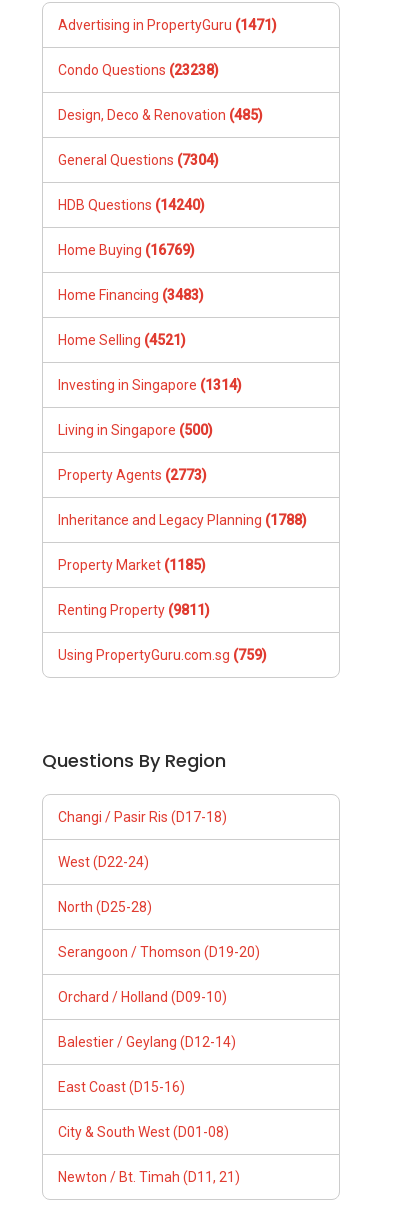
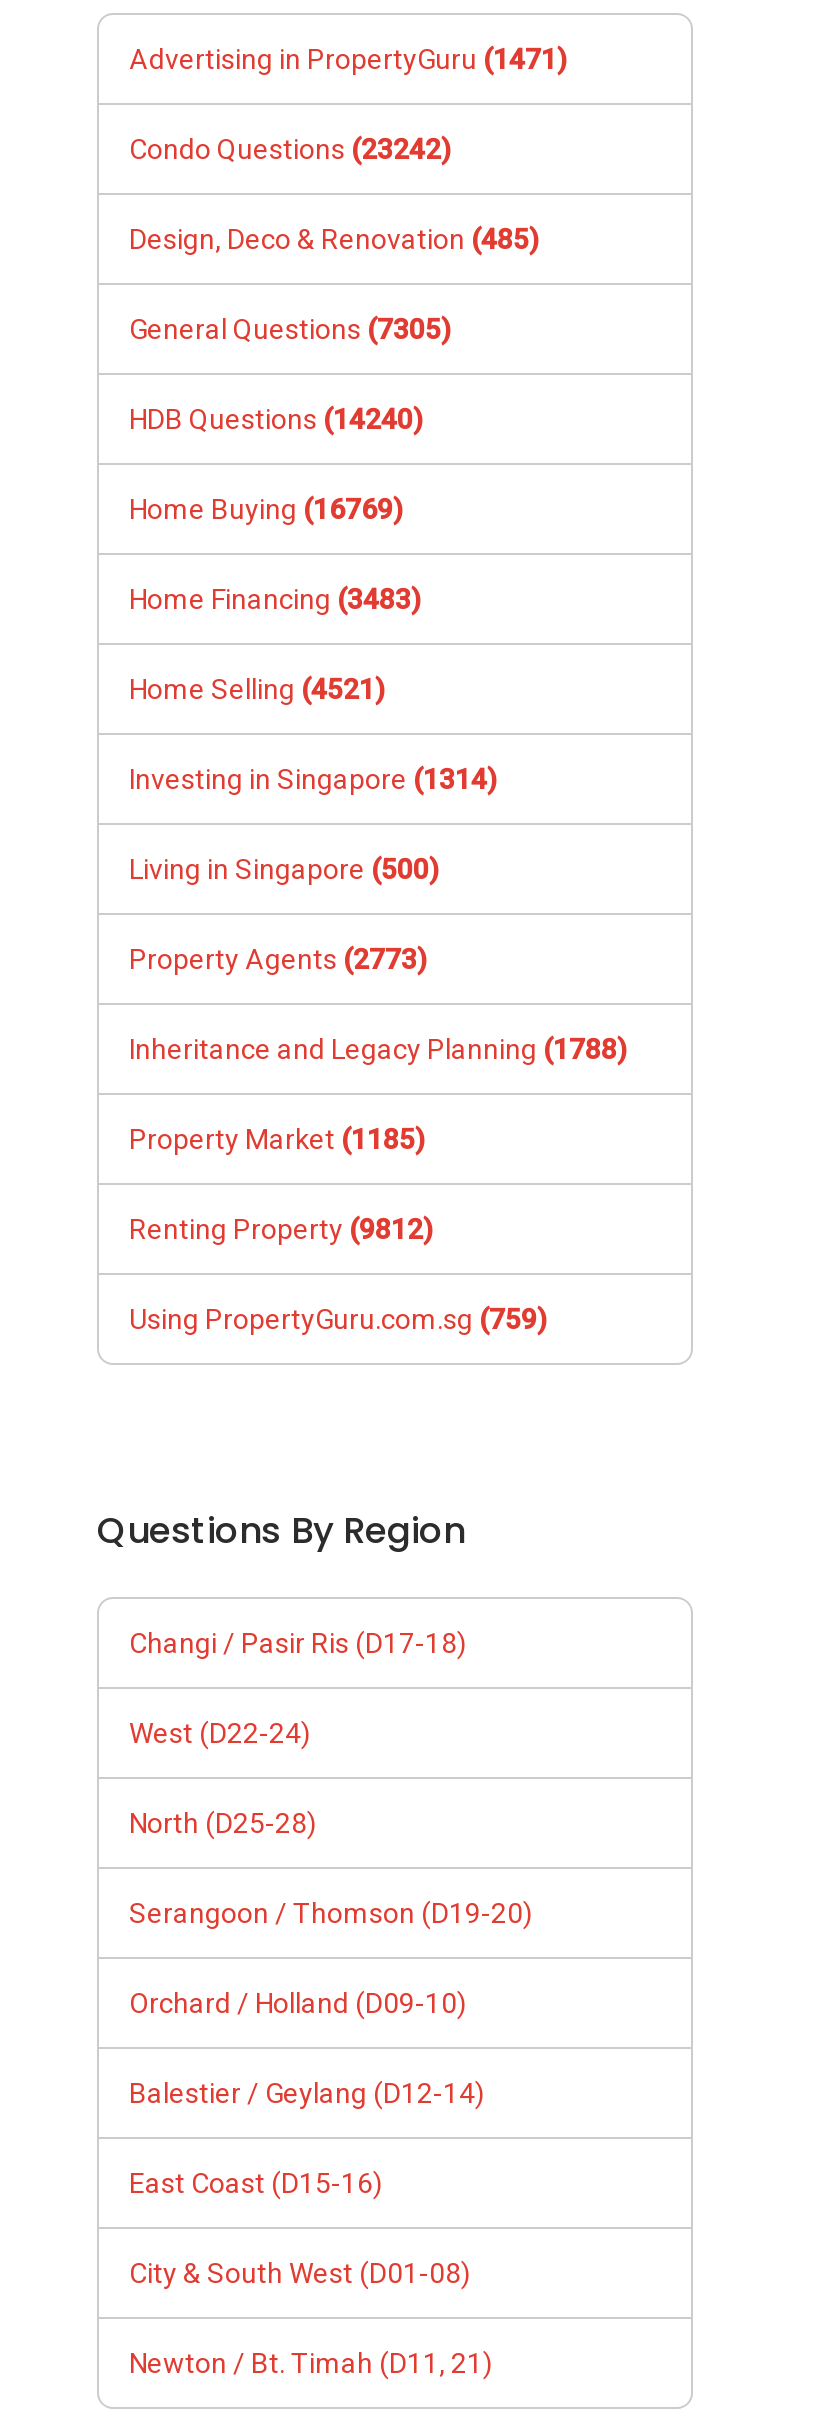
- Condo Questions (23238)
+ Condo Questions (23242)

- General Questions (7304)
+ General Questions (7305)

- Renting Property (9811)
+ Renting Property (9812)
